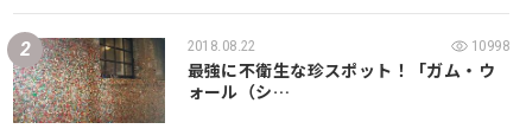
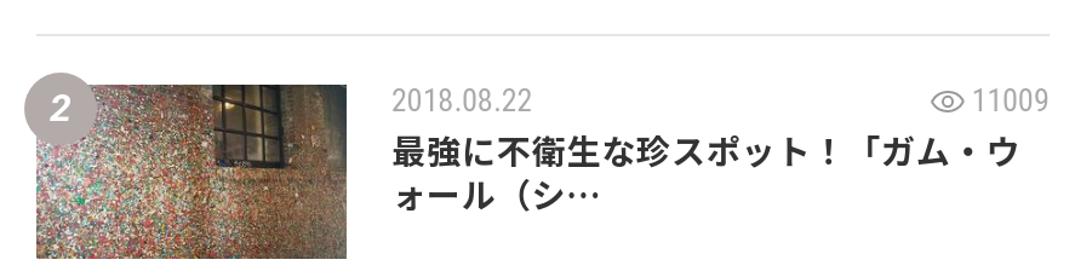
- 10998
+ 11009
